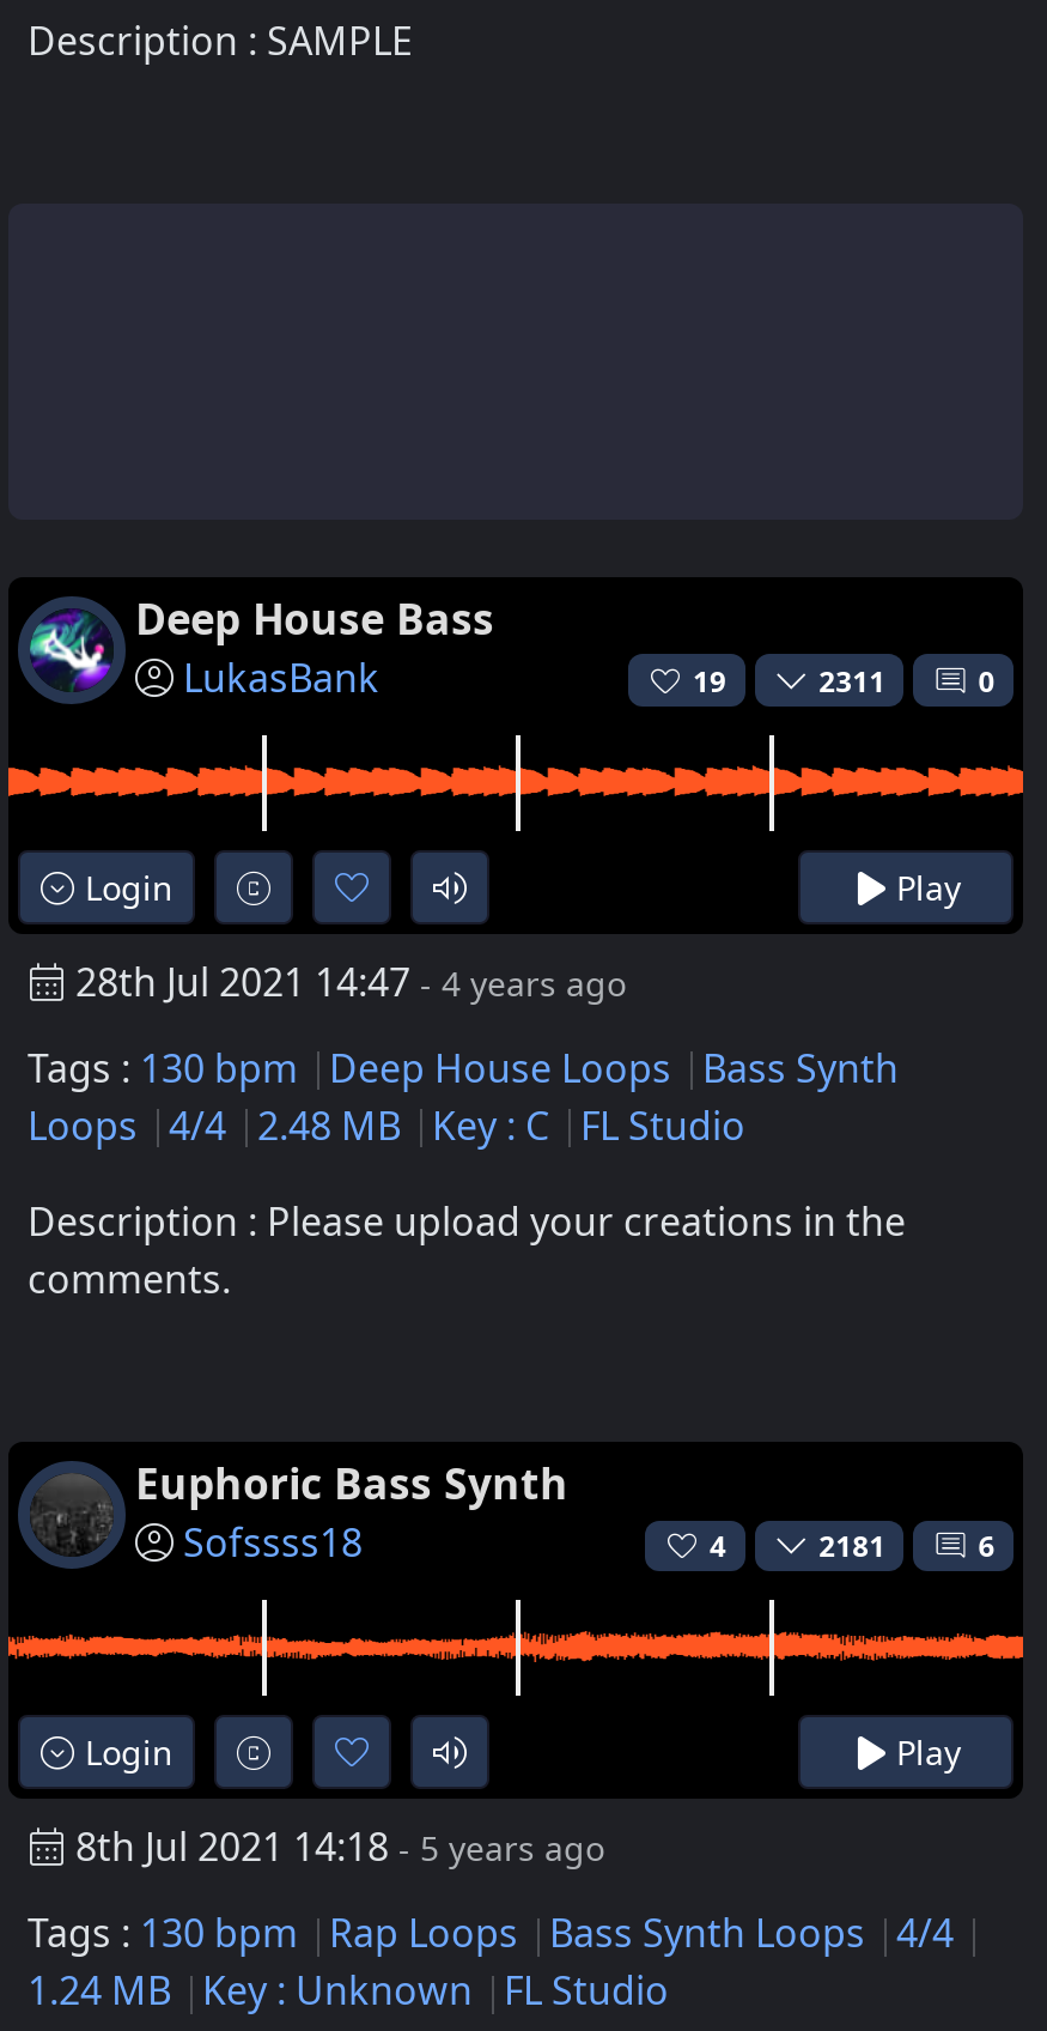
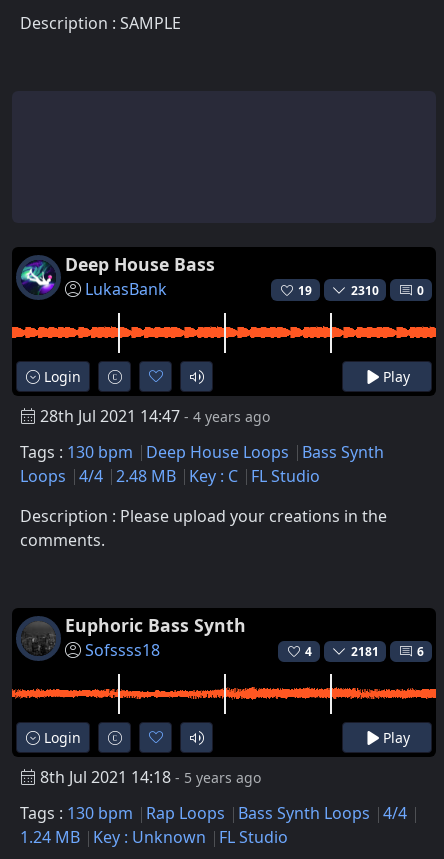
- 2311
+ 2310
